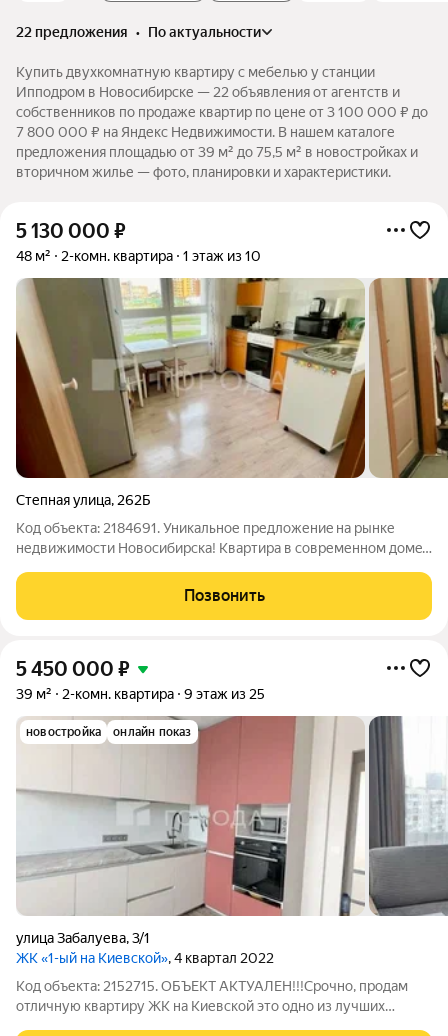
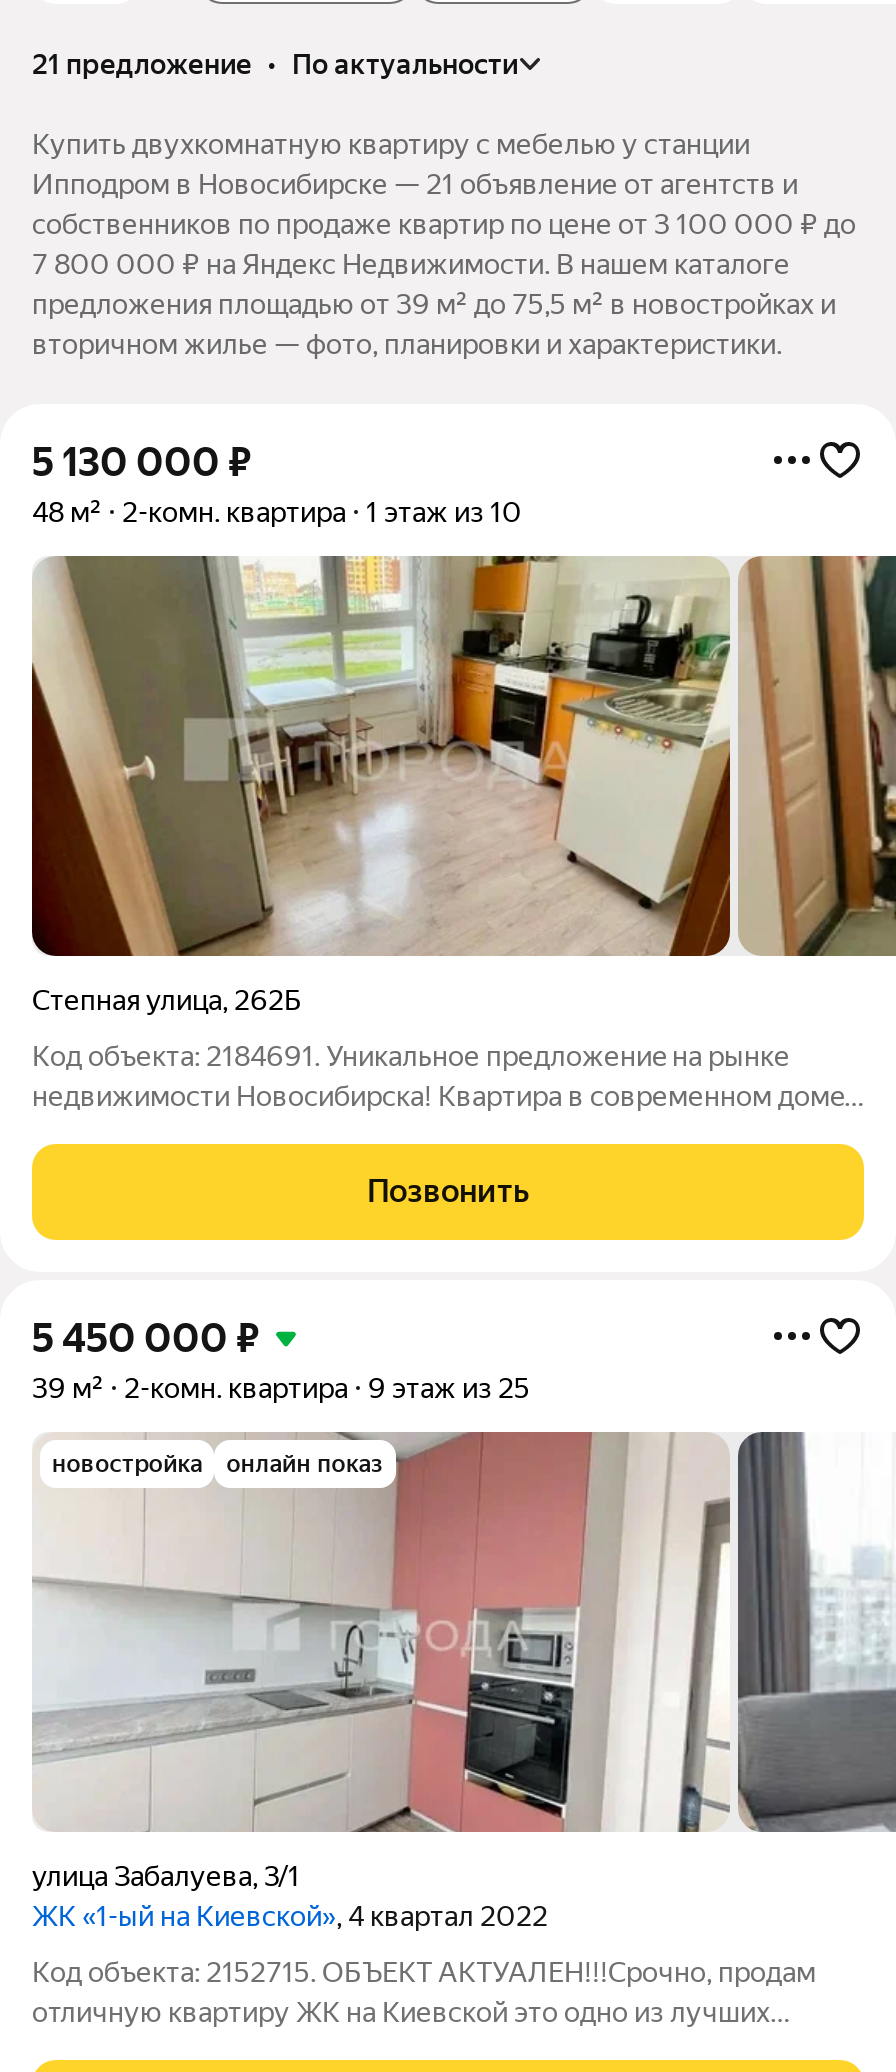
- 22 предложения • по актуальности
+ 21 предложение • по актуальности

- Ипподром в Новосибирске — 22 объявления от агентств и
+ Ипподром в Новосибирске — 21 объявление от агентств и
